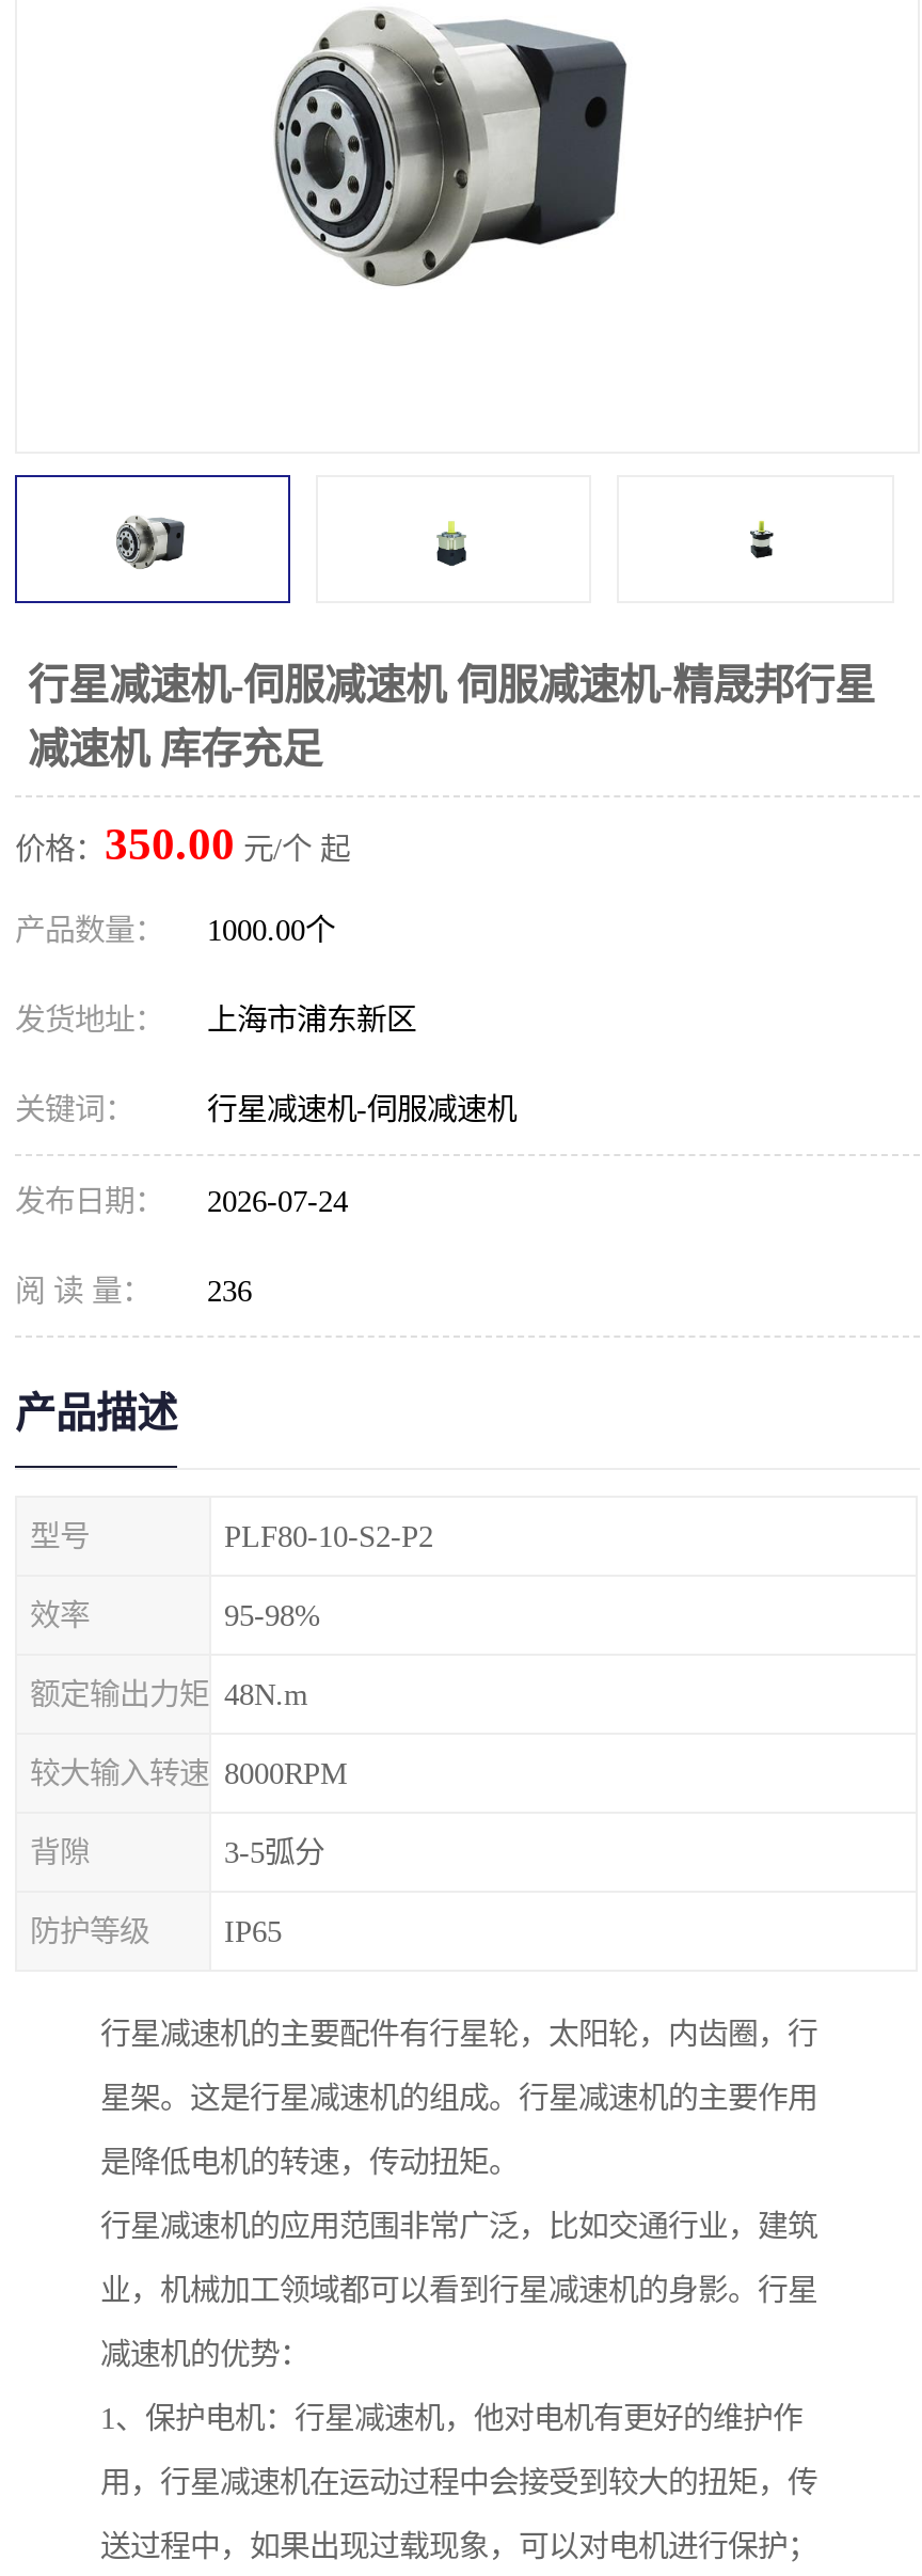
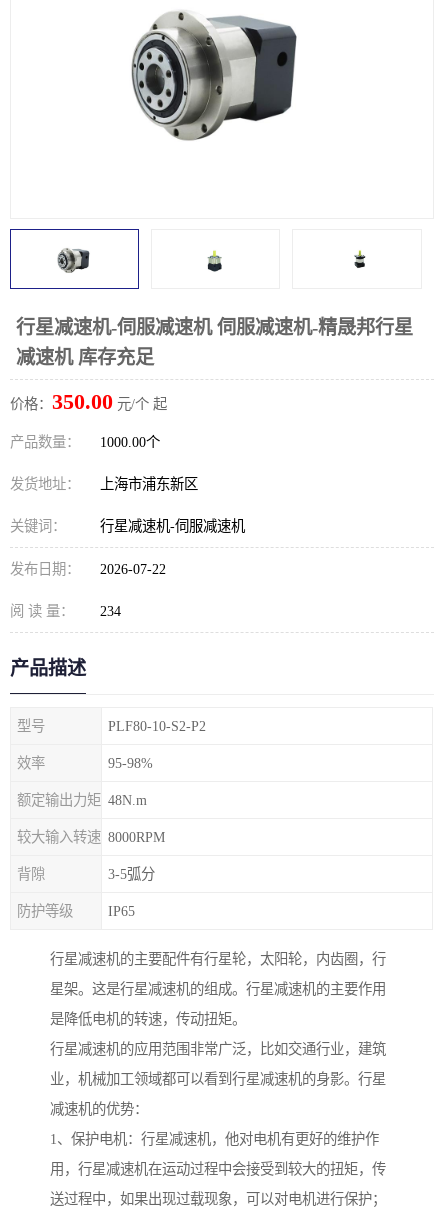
- 发布日期： 2026-07-24
+ 发布日期： 2026-07-22

- 阅 读 量： 236
+ 阅 读 量： 234
